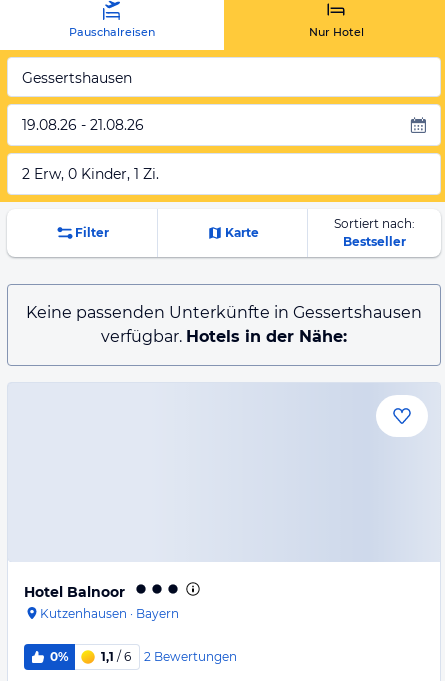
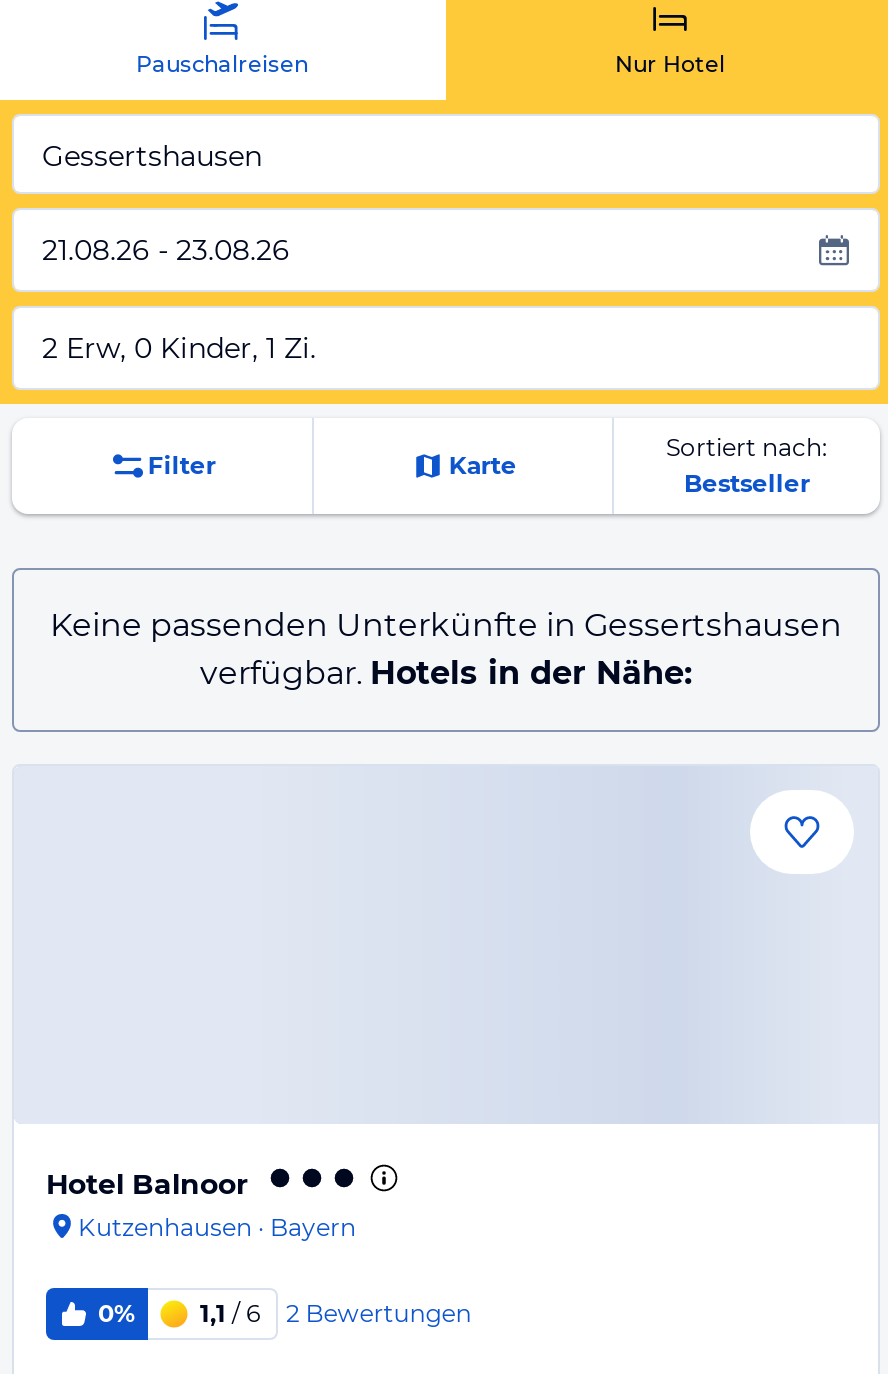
- 19.08.26 - 21.08.26
+ 21.08.26 - 23.08.26
